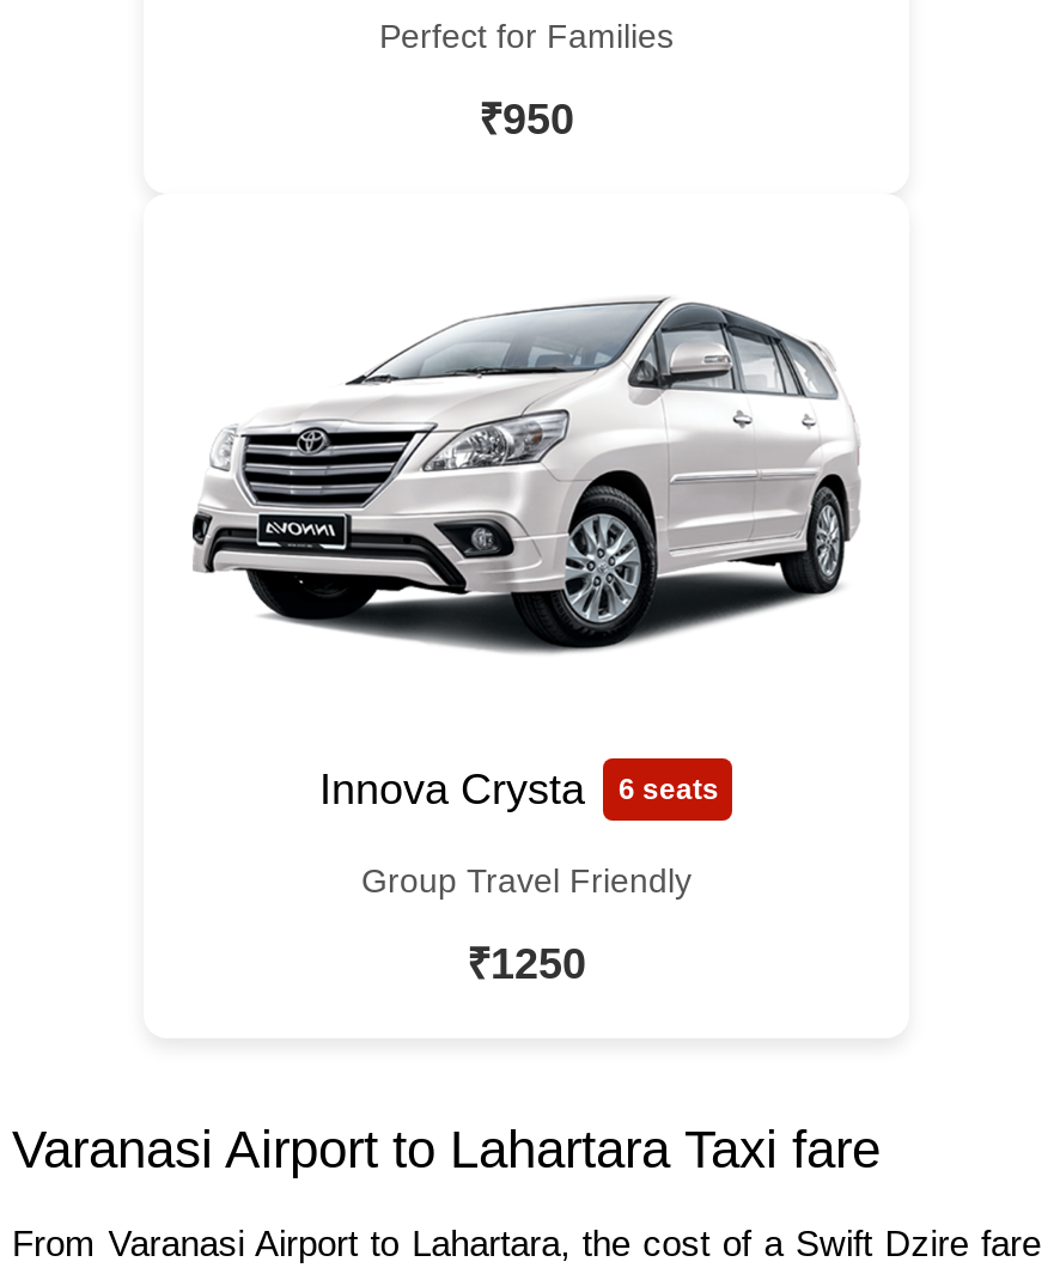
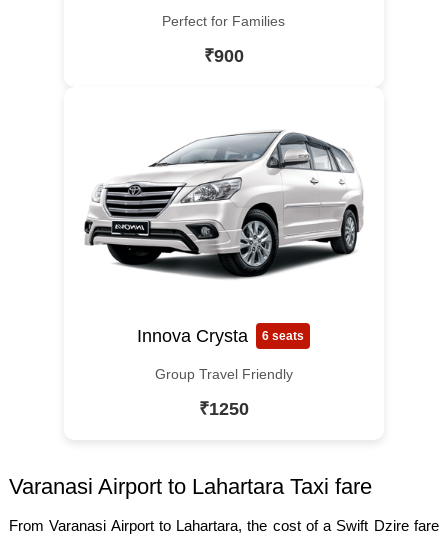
- ₹950
+ ₹900
